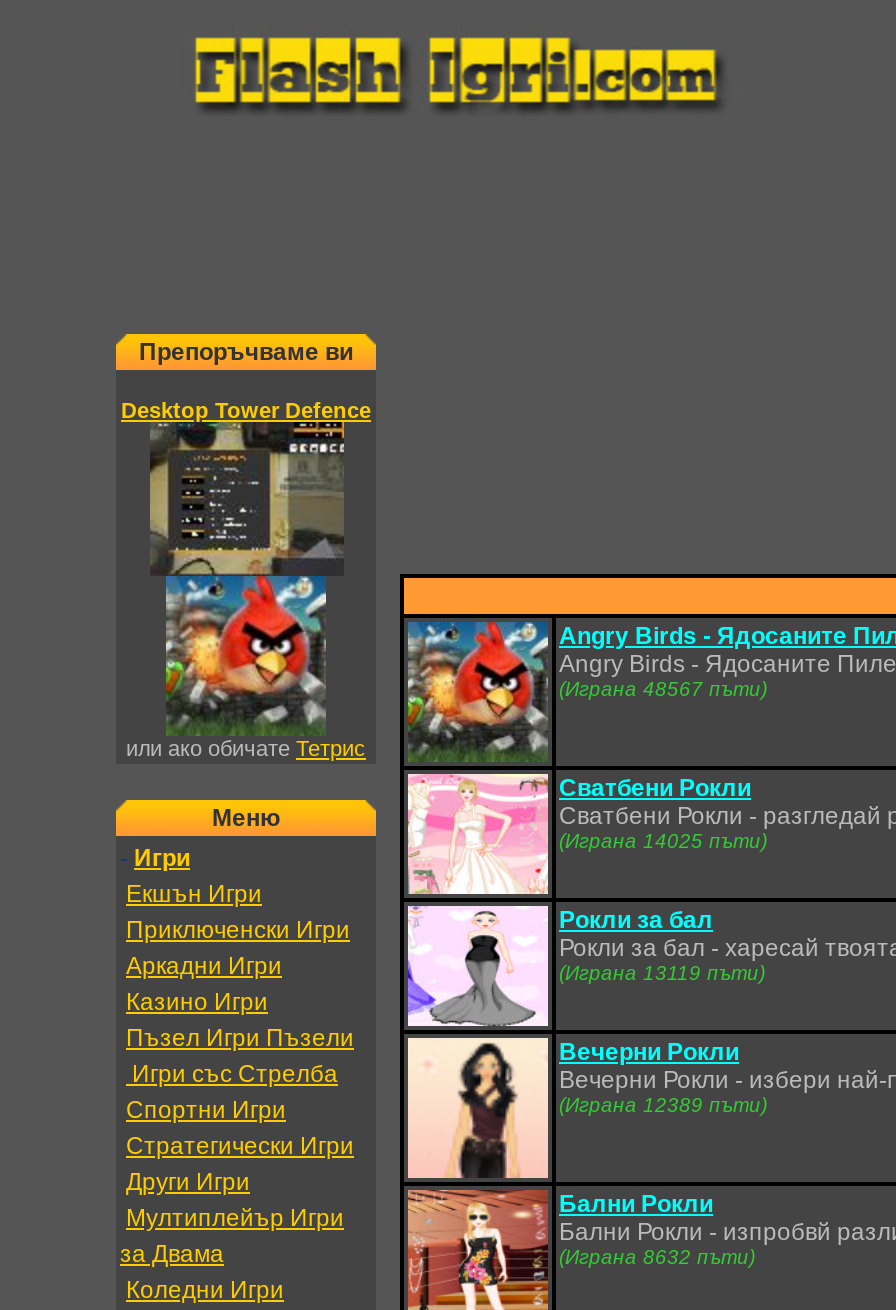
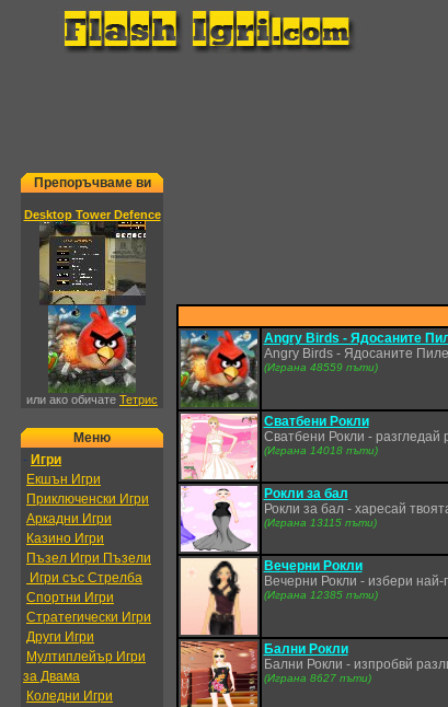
- (Играна 48567 пъти)
+ (Играна 48559 пъти)

- (Играна 14025 пъти)
+ (Играна 14018 пъти)

- (Играна 13119 пъти)
+ (Играна 13115 пъти)

- (Играна 12389 пъти)
+ (Играна 12385 пъти)

- (Играна 8632 пъти)
+ (Играна 8627 пъти)
